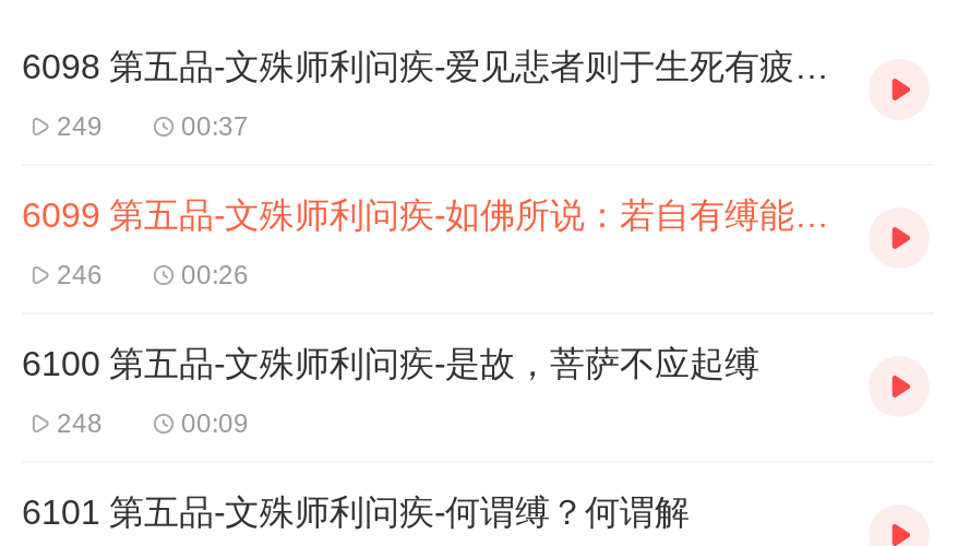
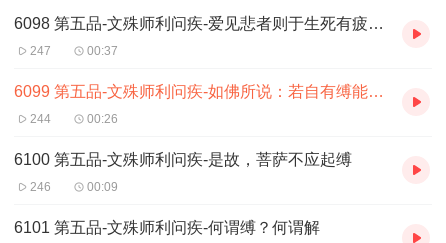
- 249
+ 247

- 246
+ 244

- 248
+ 246
